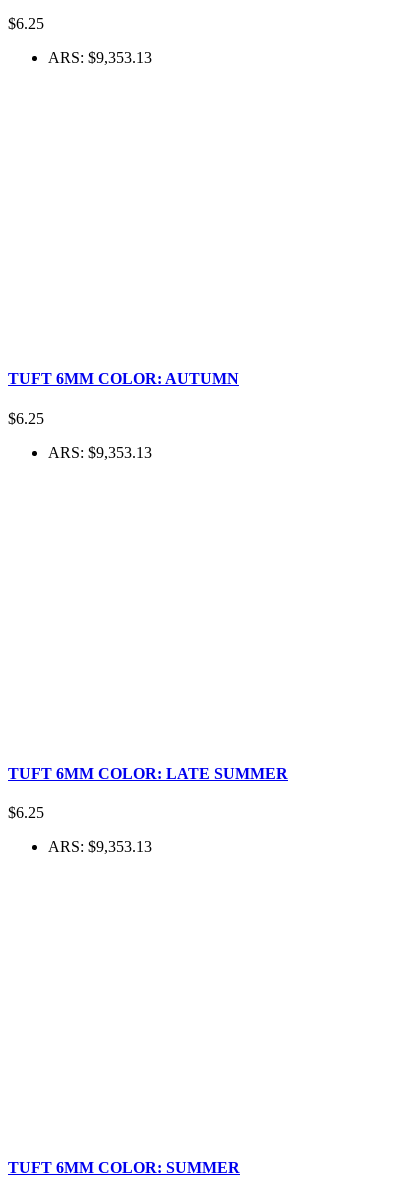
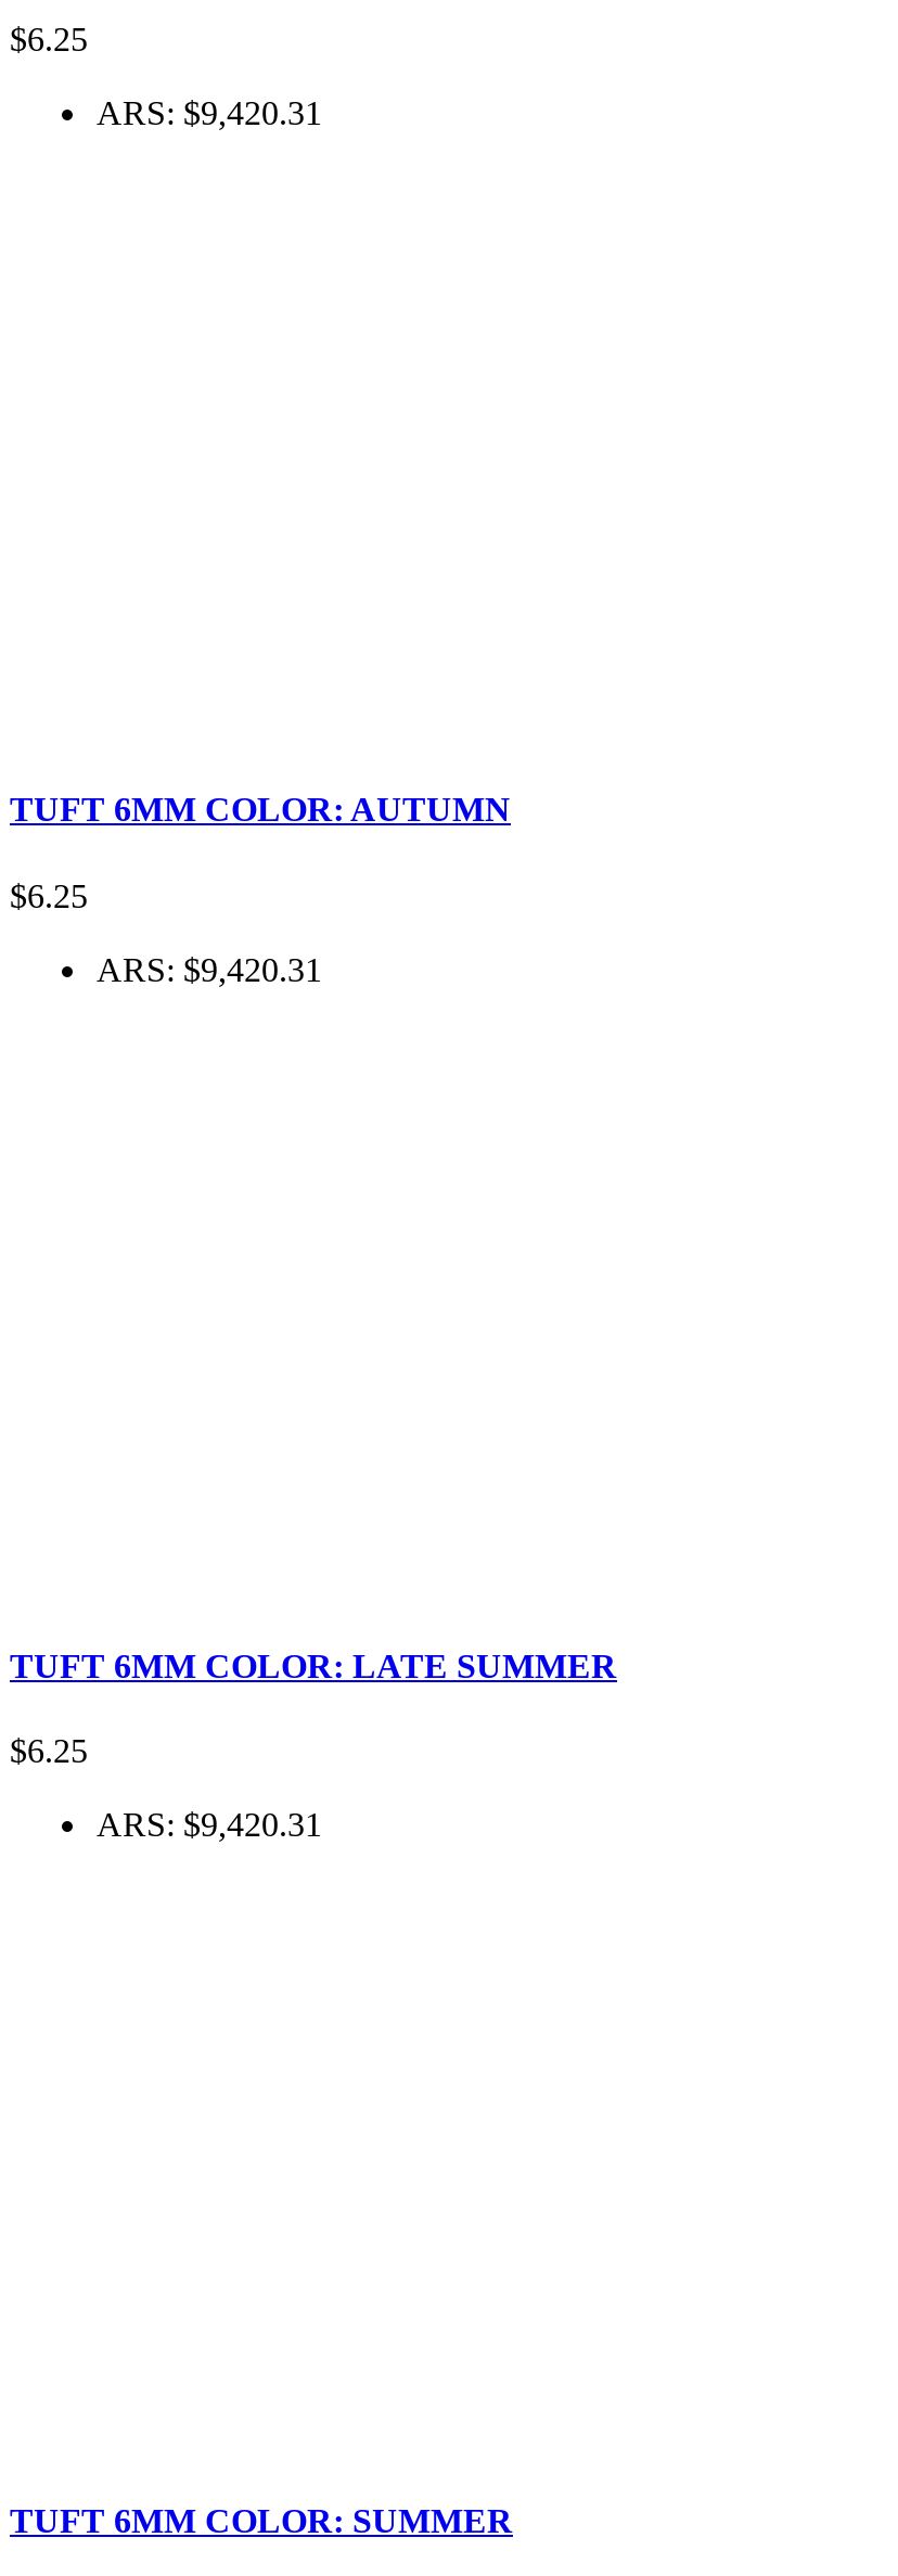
- ARS: $9,353.13
+ ARS: $9,420.31

- ARS: $9,353.13
+ ARS: $9,420.31

- ARS: $9,353.13
+ ARS: $9,420.31
